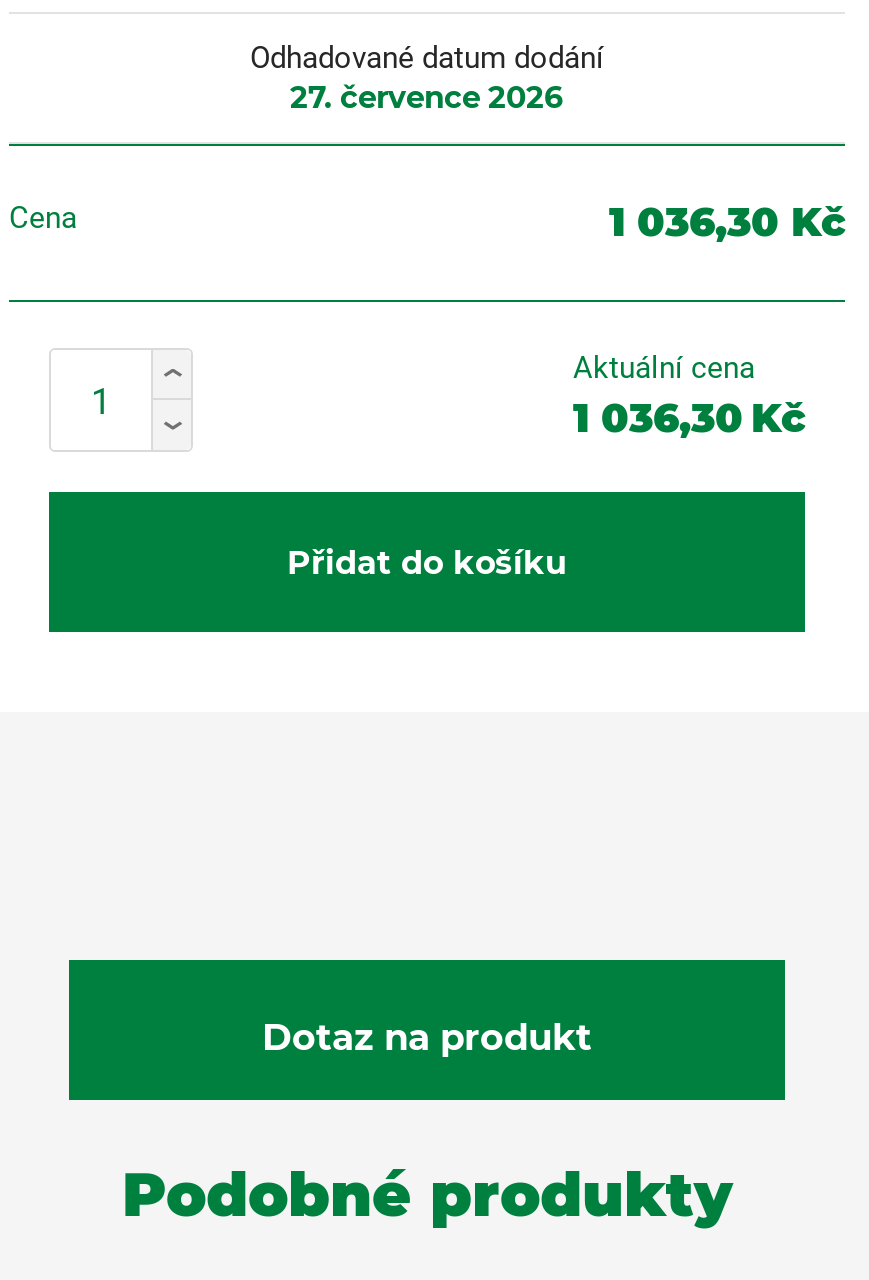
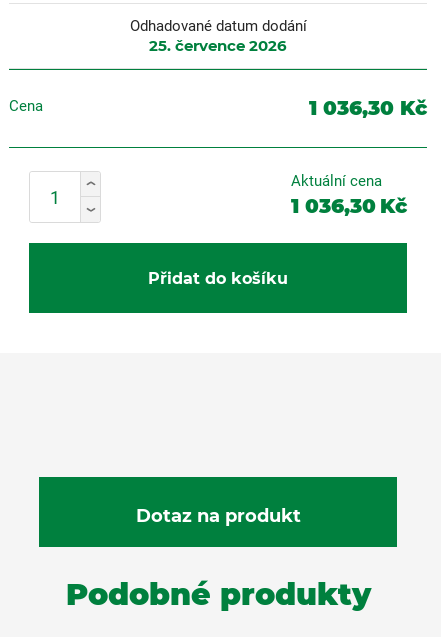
- 27. července 2026
+ 25. července 2026
